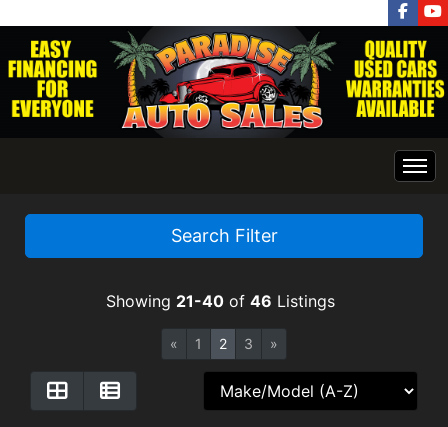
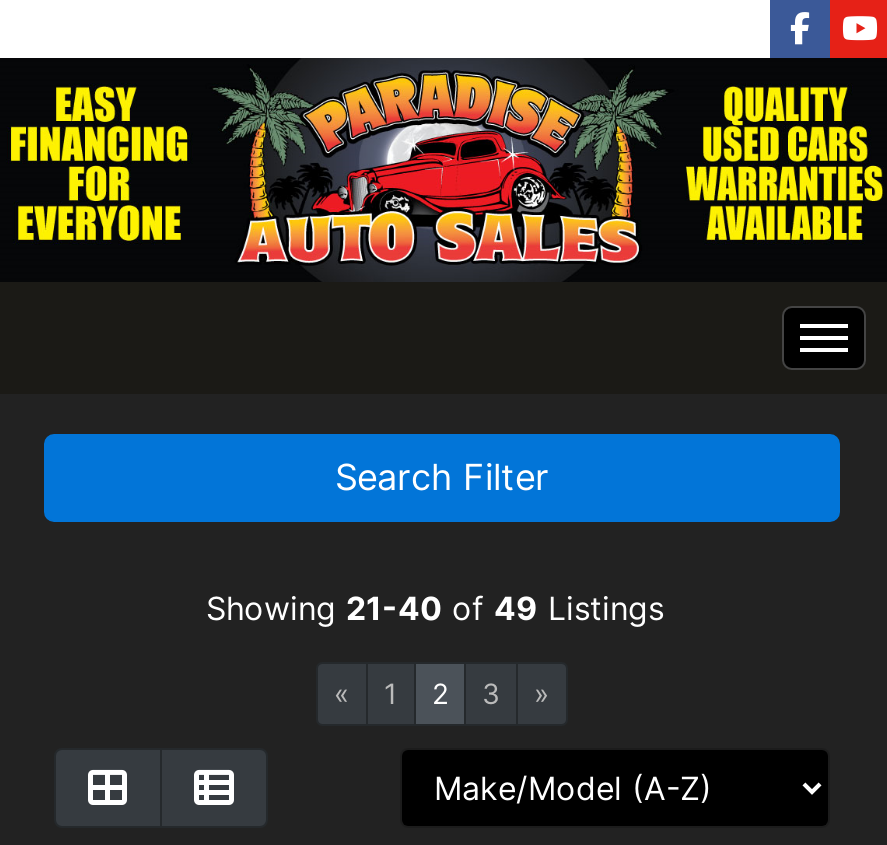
- Showing 21-40 of 46 Listings
+ Showing 21-40 of 49 Listings
